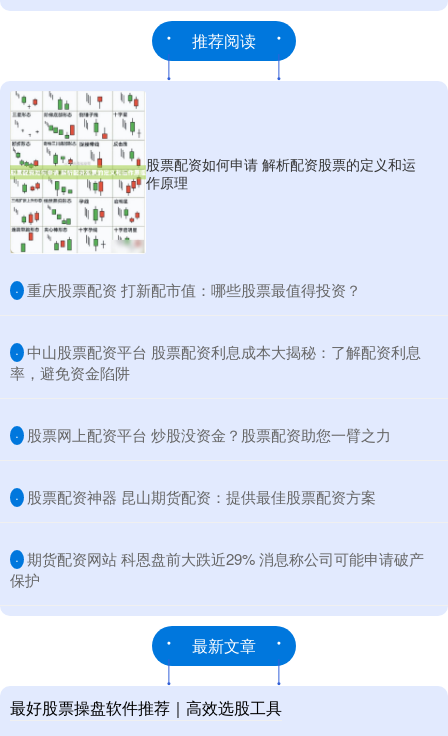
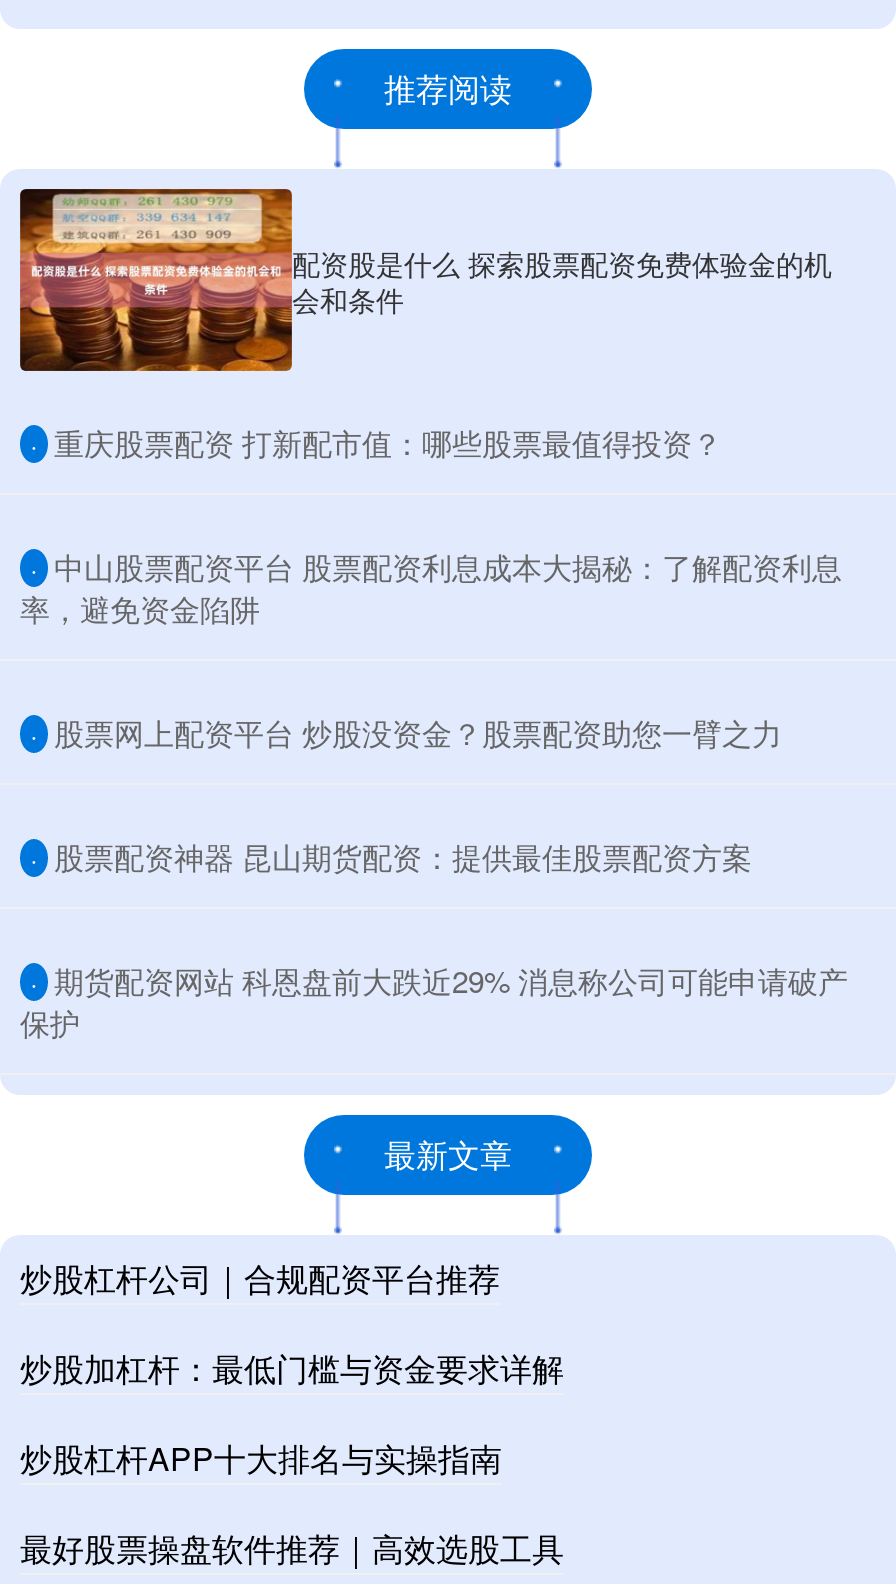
- [image]
- 股票配资如何申请 解析配资股票的定义和运
- 作原理
+ [image]
+ 配资股是什么 探索股票配资免费体验金的机
+ 会和条件

moved up: · 重庆股票配资 打新配市值：哪些股票最值得投资？ | · 中山股票配资平台 股票配资利息成本大揭秘：了解配资利息 | 率，避免资金陷阱 | · 股票网上配资平台 炒股没资金？股票配资助您一臂之力 | · 股票配资神器 昆山期货配资：提供最佳股票配资方案 | · 期货配资网站 科恩盘前大跌近29% 消息称公司可能申请破产 | 保护 | 最新文章

+ 炒股杠杆公司｜合规配资平台推荐
+ 炒股加杠杆：最低门槛与资金要求详解
+ 炒股杠杆APP十大排名与实操指南
